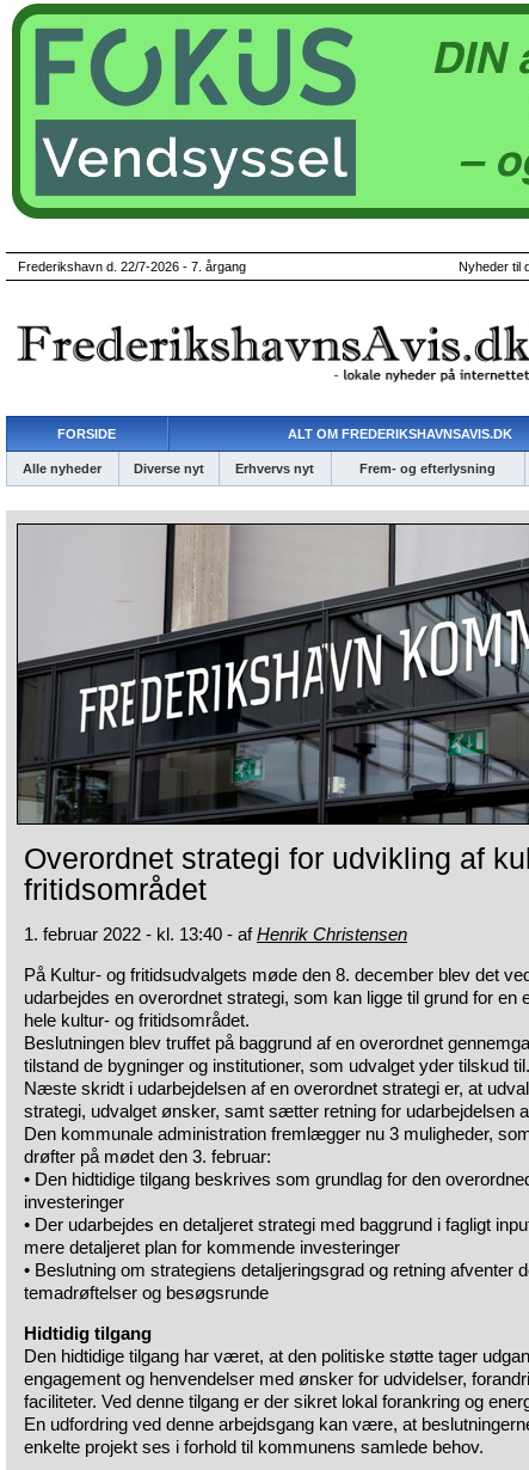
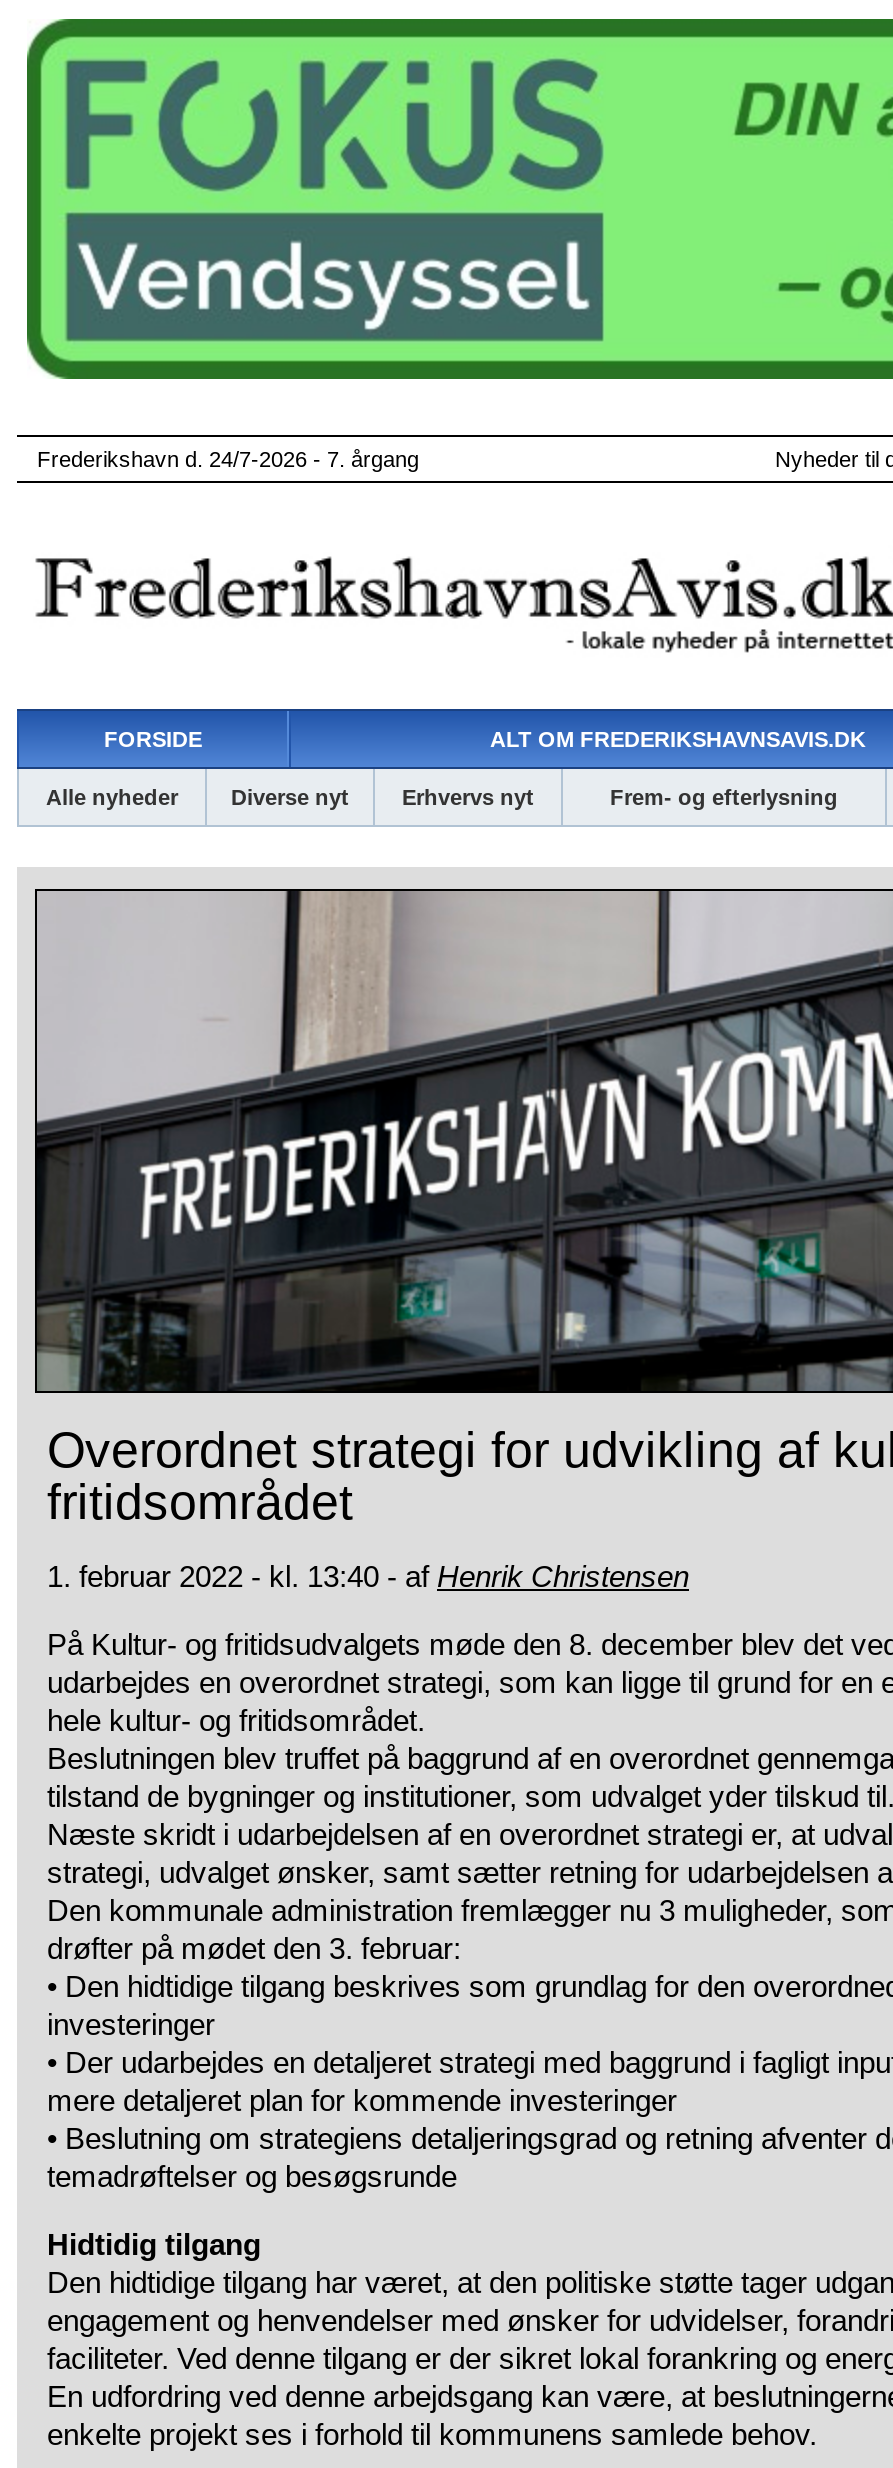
- Frederikshavn d. 22/7-2026 - 7. årgang
+ Frederikshavn d. 24/7-2026 - 7. årgang
